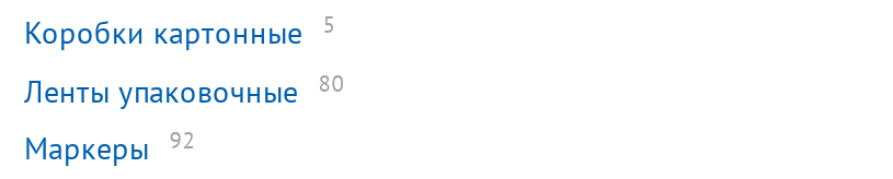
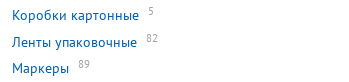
- Ленты упаковочные 80
+ Ленты упаковочные 82

- Маркеры 92
+ Маркеры 89
